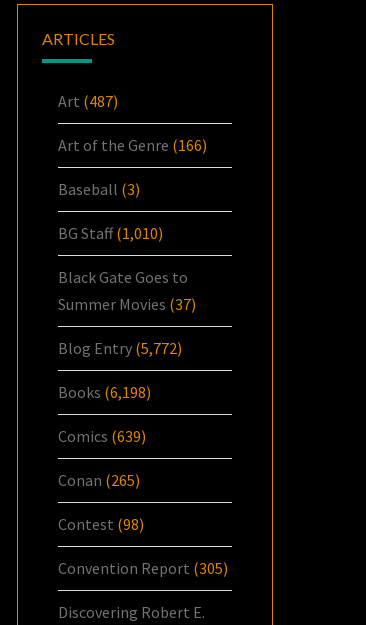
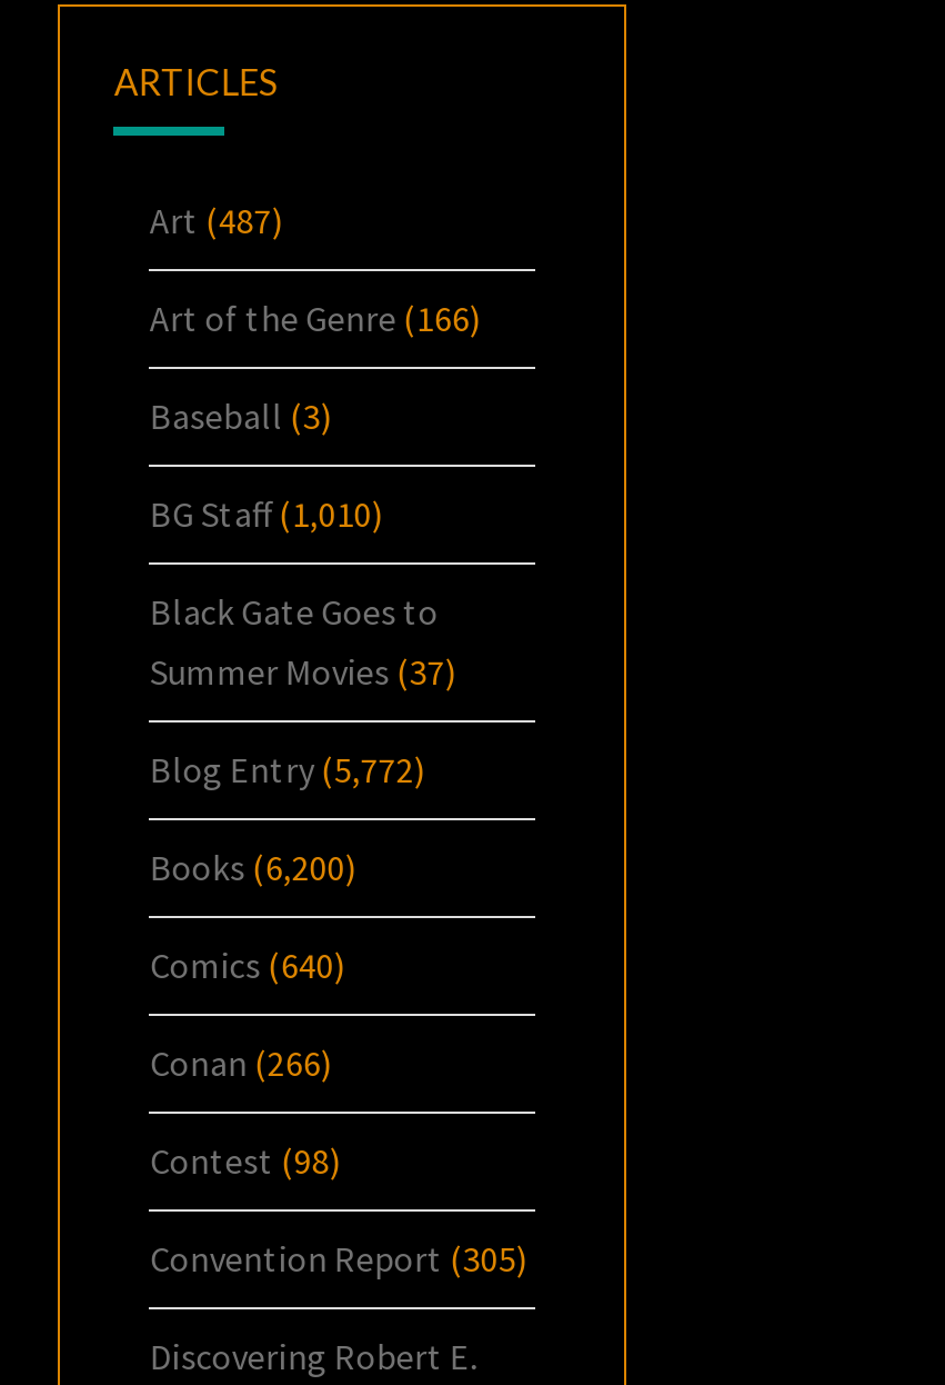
- Books (6,198)
+ Books (6,200)

- Comics (639)
+ Comics (640)

- Conan (265)
+ Conan (266)
